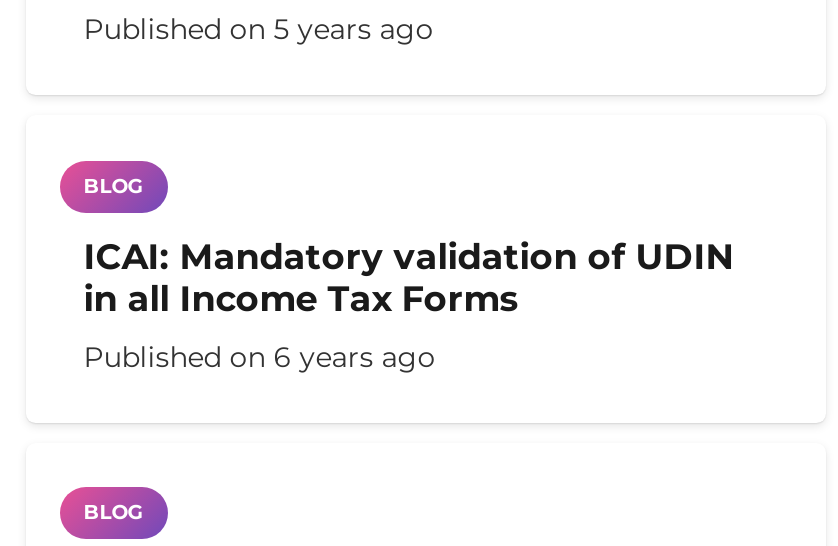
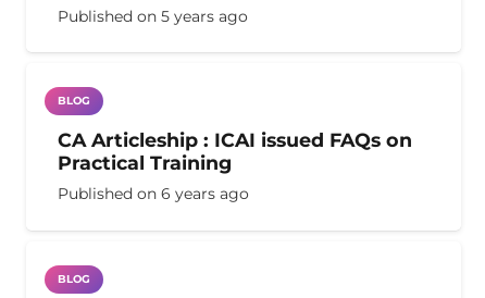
- ICAI: Mandatory validation of UDIN
- in all Income Tax Forms
+ CA Articleship : ICAI issued FAQs on
+ Practical Training
